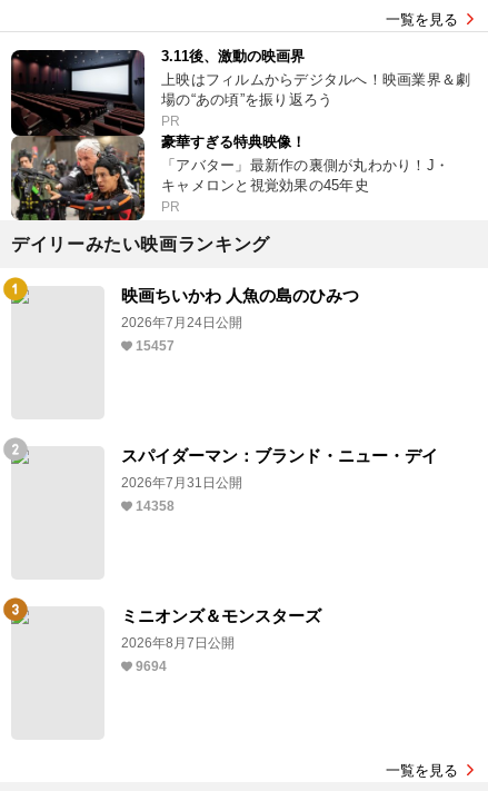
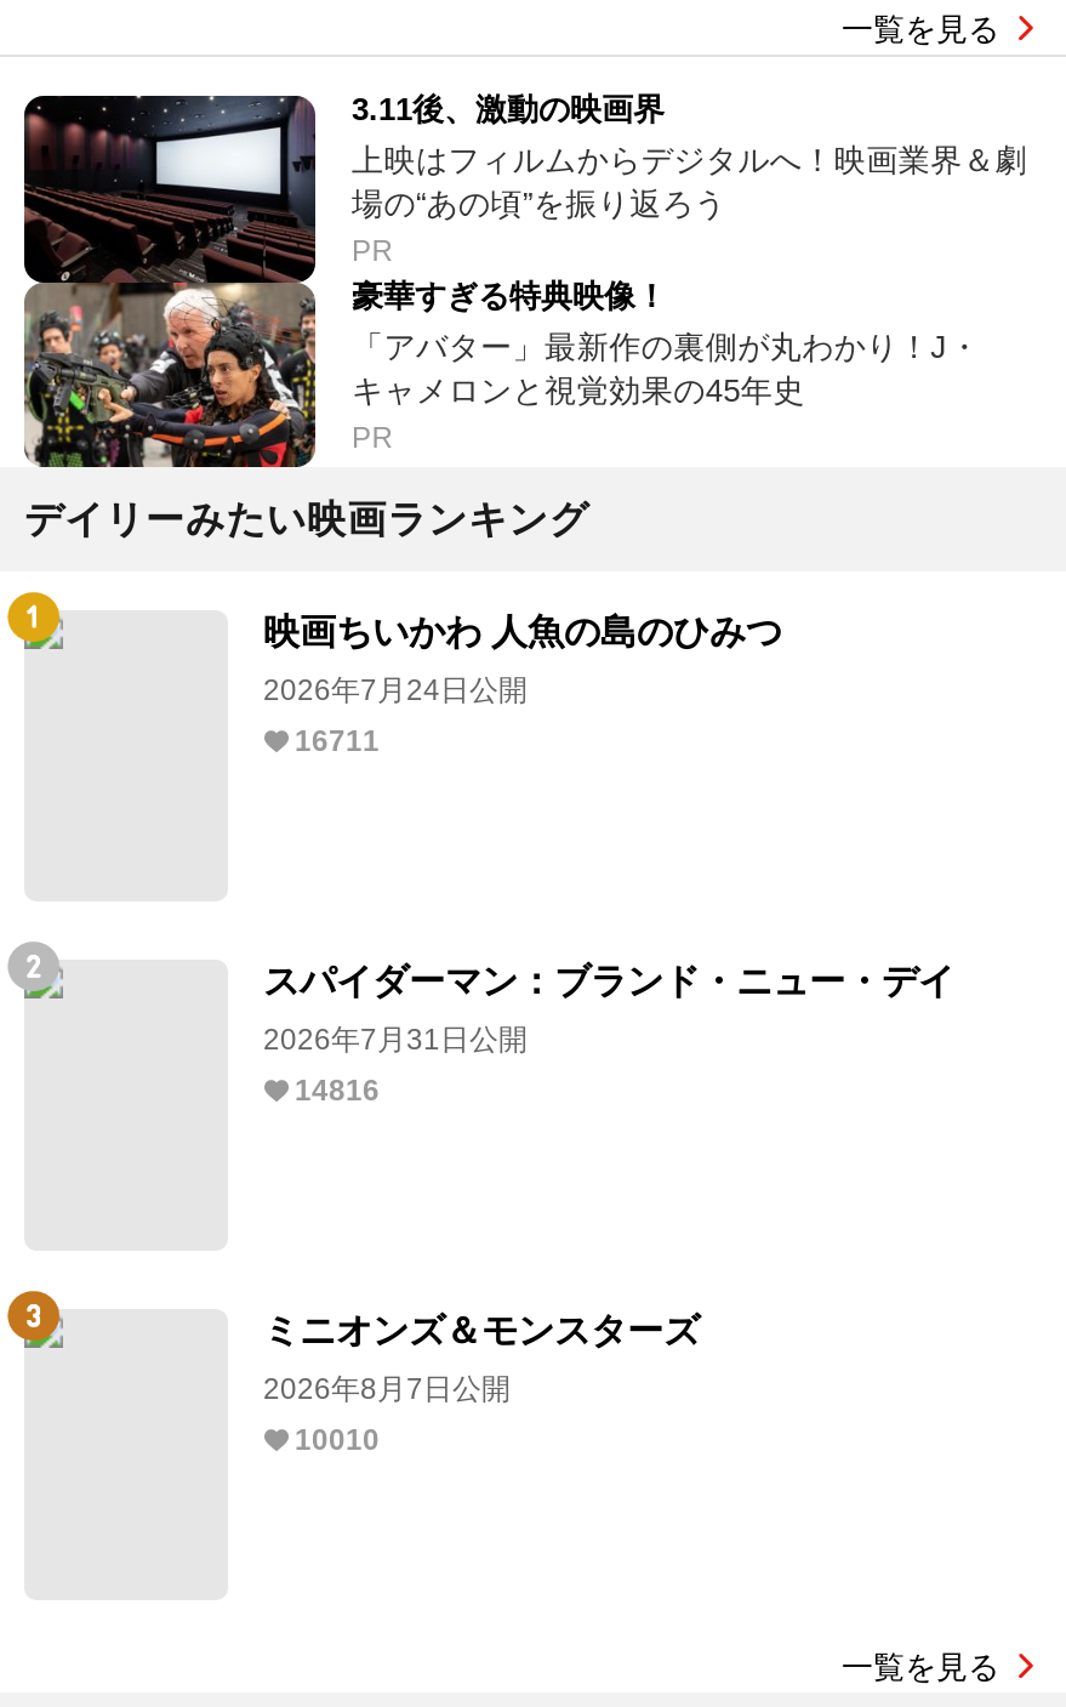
- 15457
+ 16711

- 14358
+ 14816

- 9694
+ 10010
